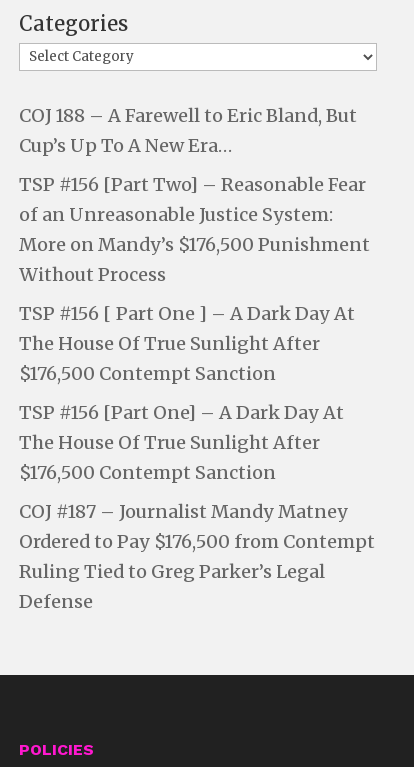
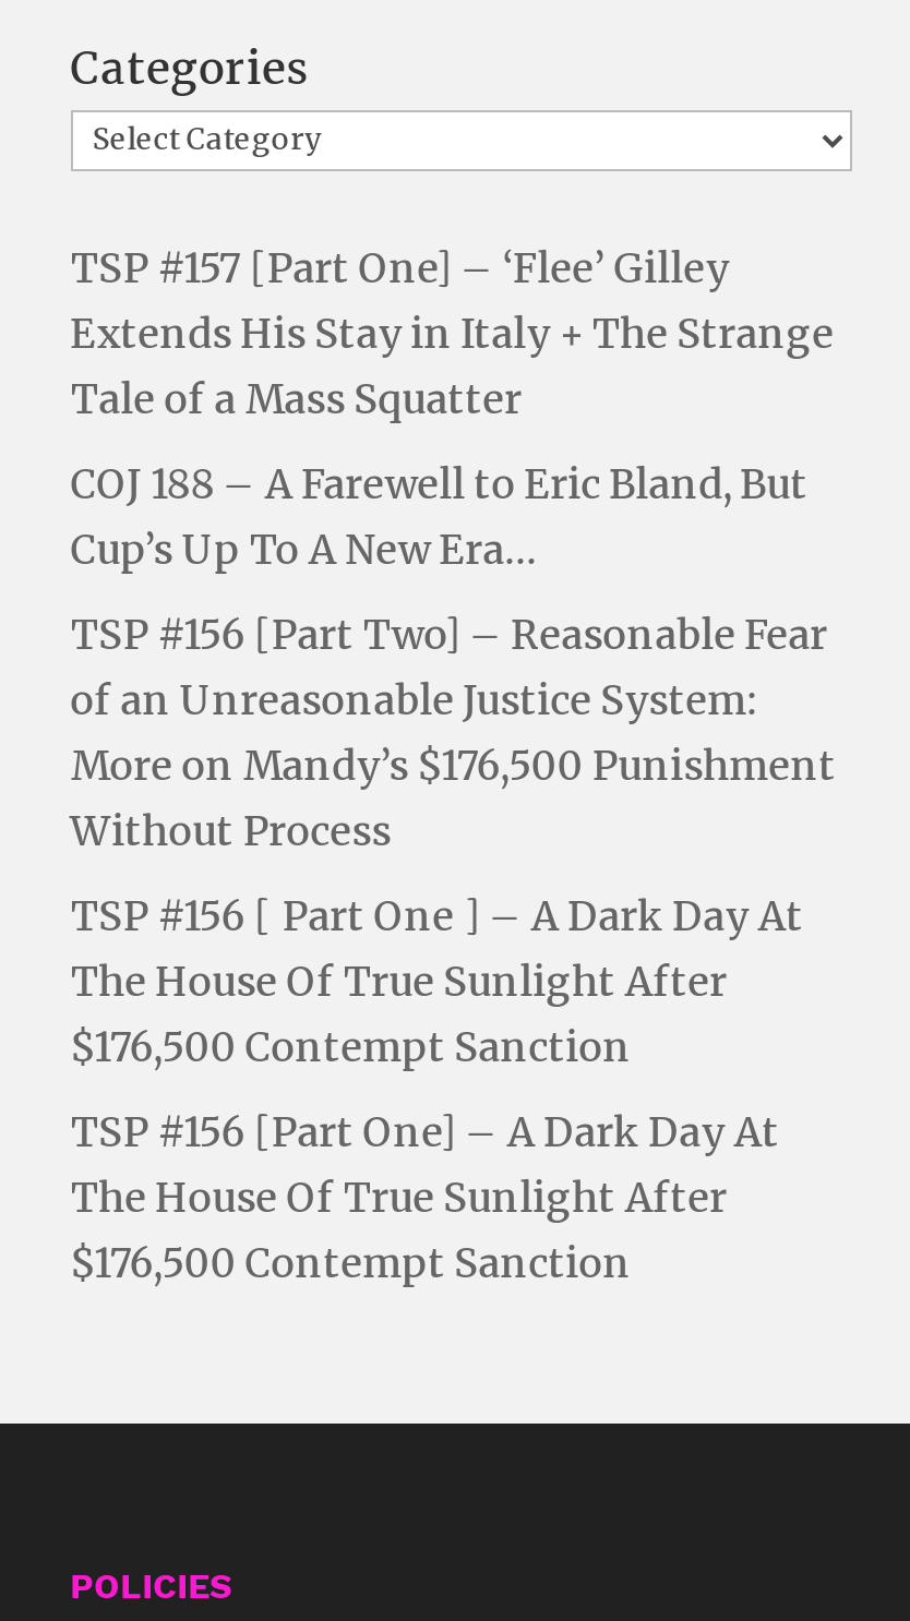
+ TSP #157 [Part One] – ‘Flee’ Gilley
+ Extends His Stay in Italy + The Strange
+ Tale of a Mass Squatter

moved down: COJ 188 – A Farewell to Eric Bland, But | Cup’s Up To A New Era… | TSP #156 [Part Two] – Reasonable Fear | ... | The House Of True Sunlight After | $176,500 Contempt Sanction

- COJ #187 – Journalist Mandy Matney
- Ordered to Pay $176,500 from Contempt
- Ruling Tied to Greg Parker’s Legal
- Defense
